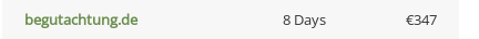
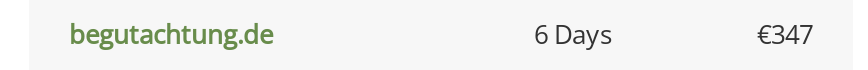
- 8 Days
+ 6 Days
